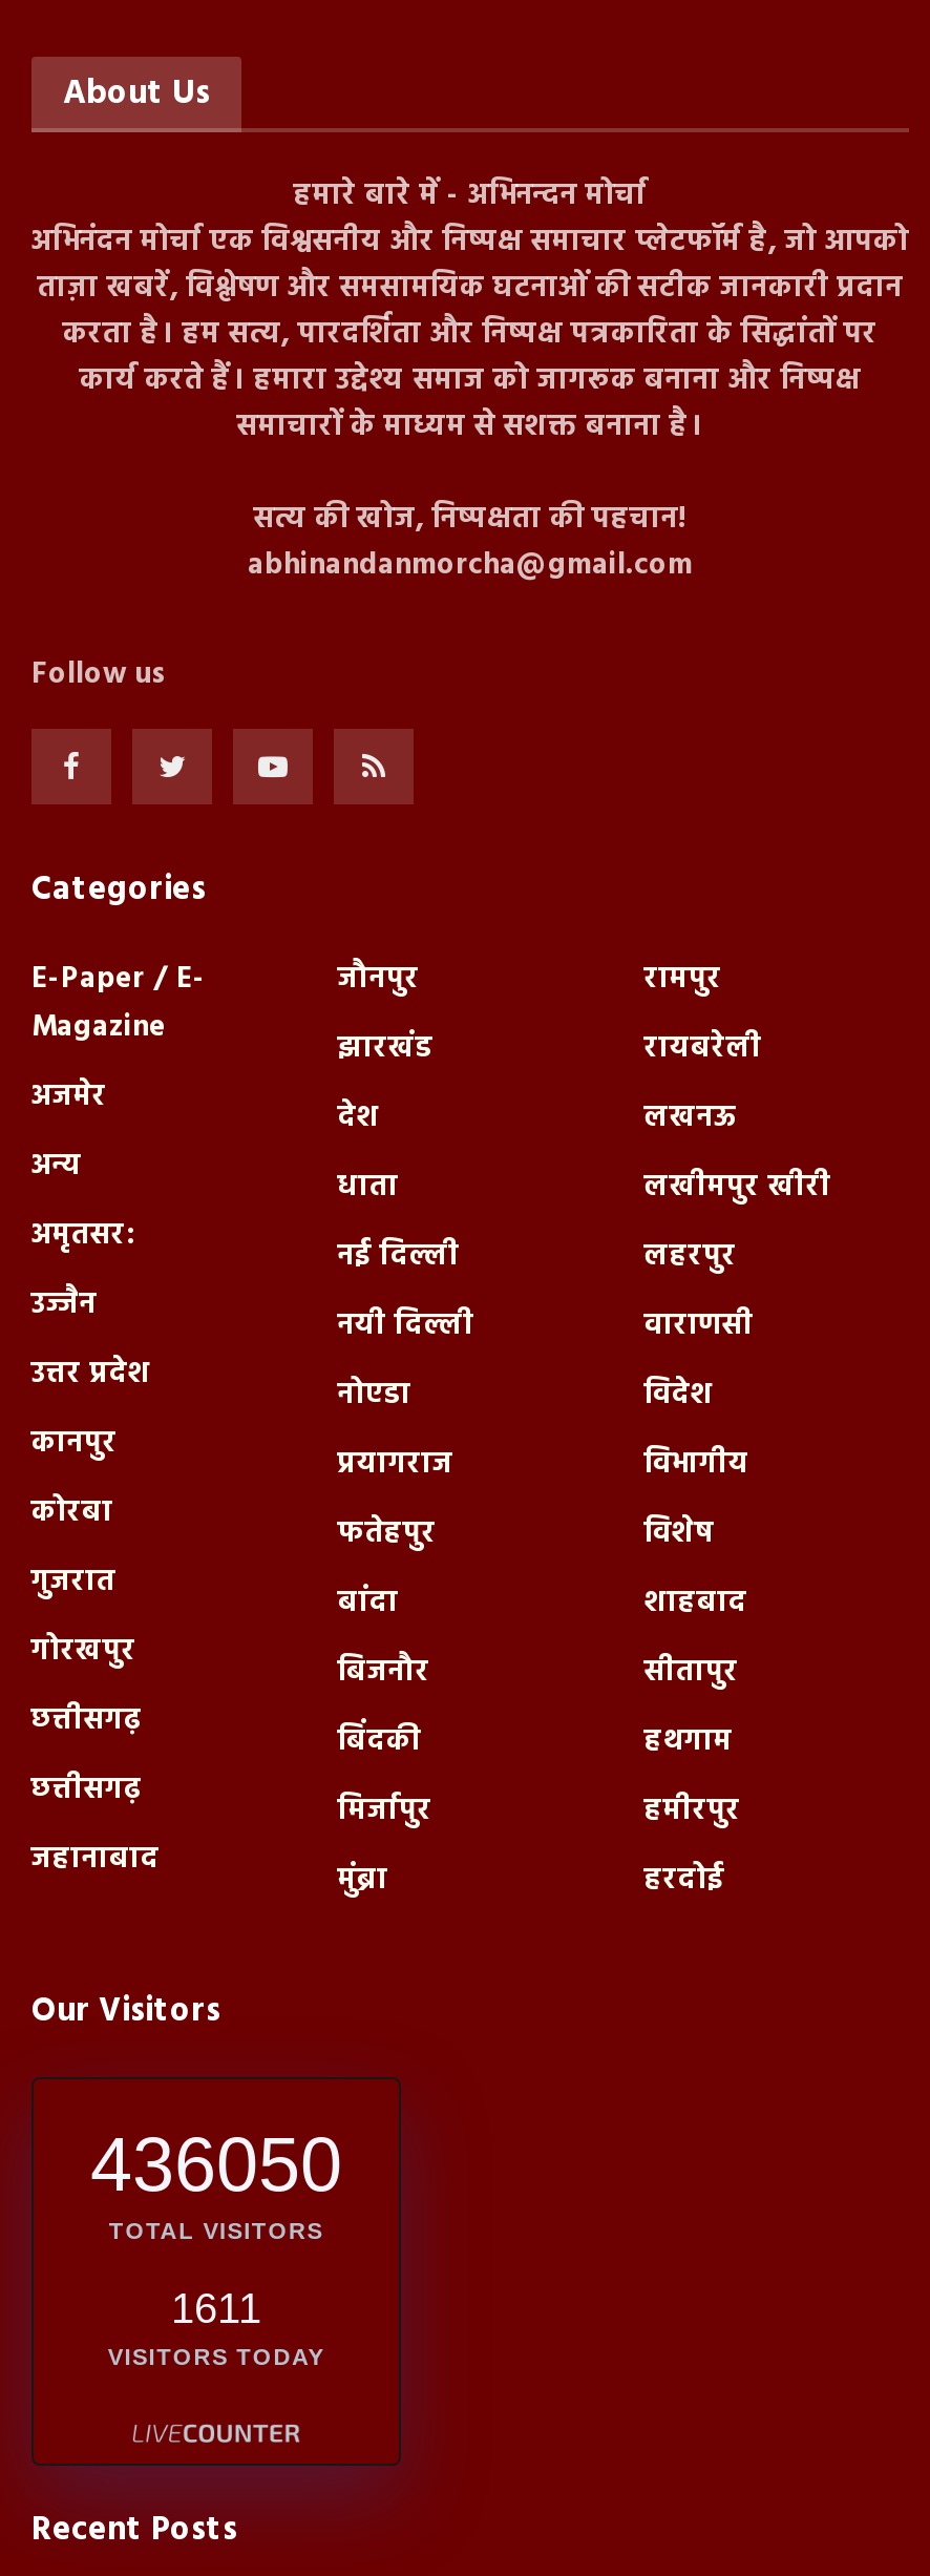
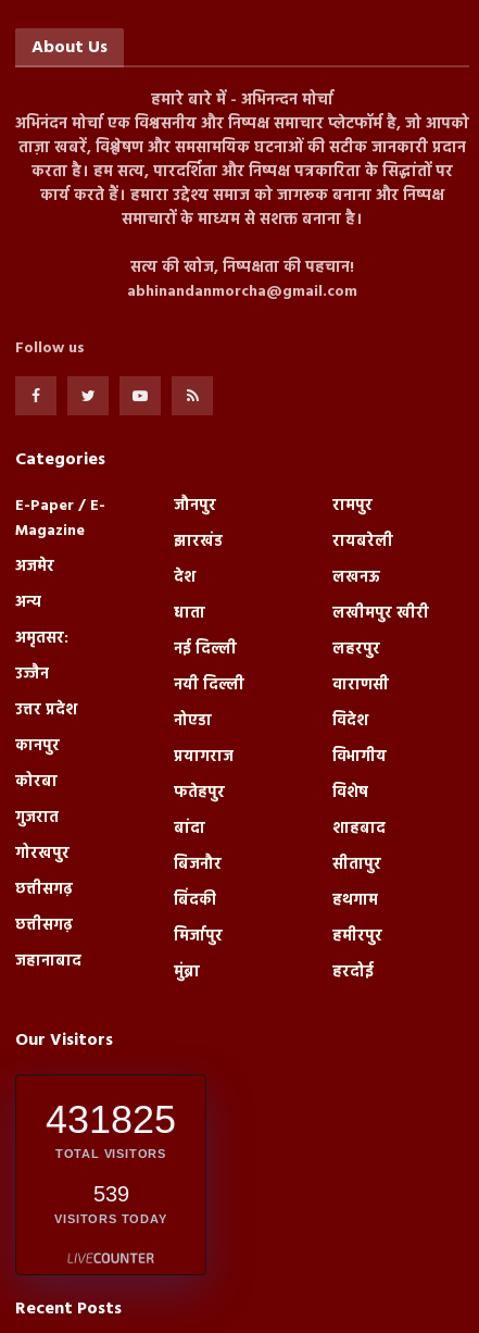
- 436050
+ 431825

- 1611
+ 539
